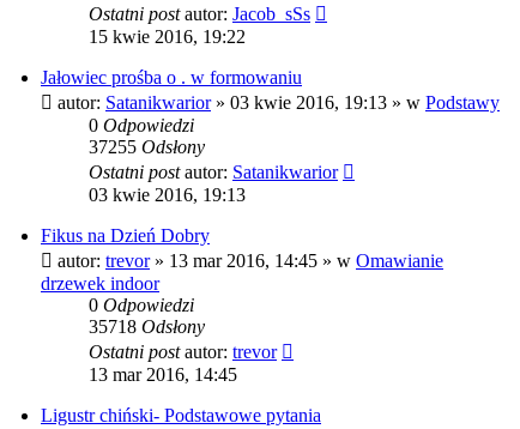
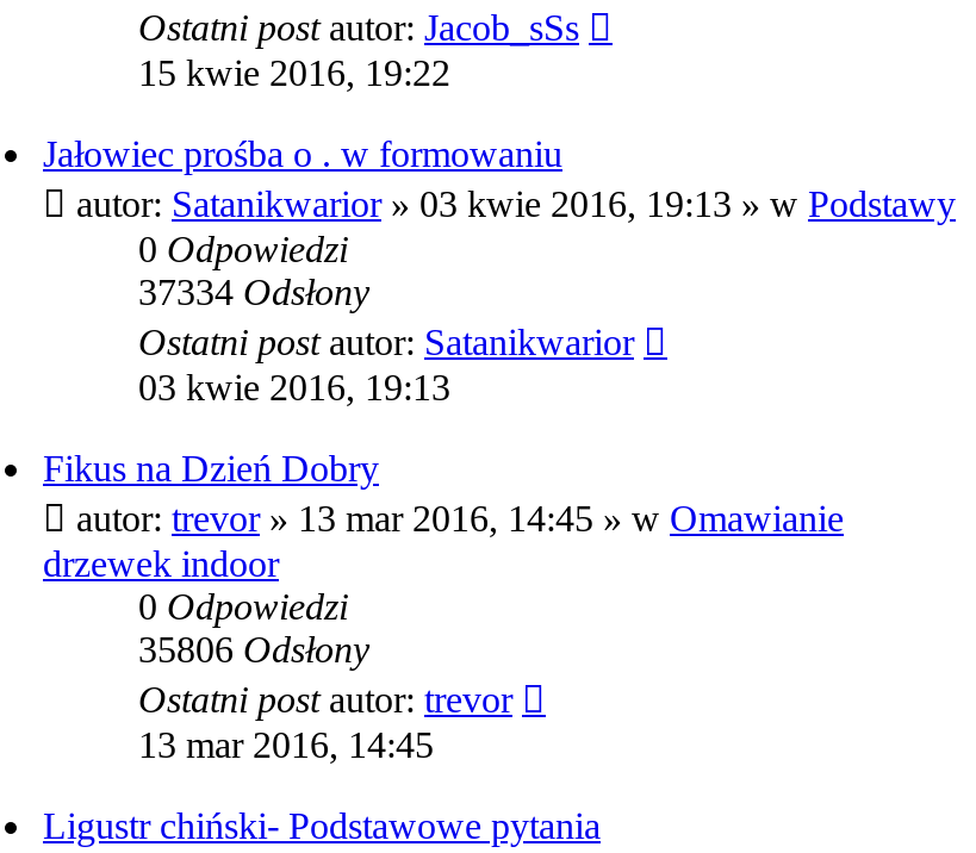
- 37255 Odsłony
+ 37334 Odsłony

- 35718 Odsłony
+ 35806 Odsłony
